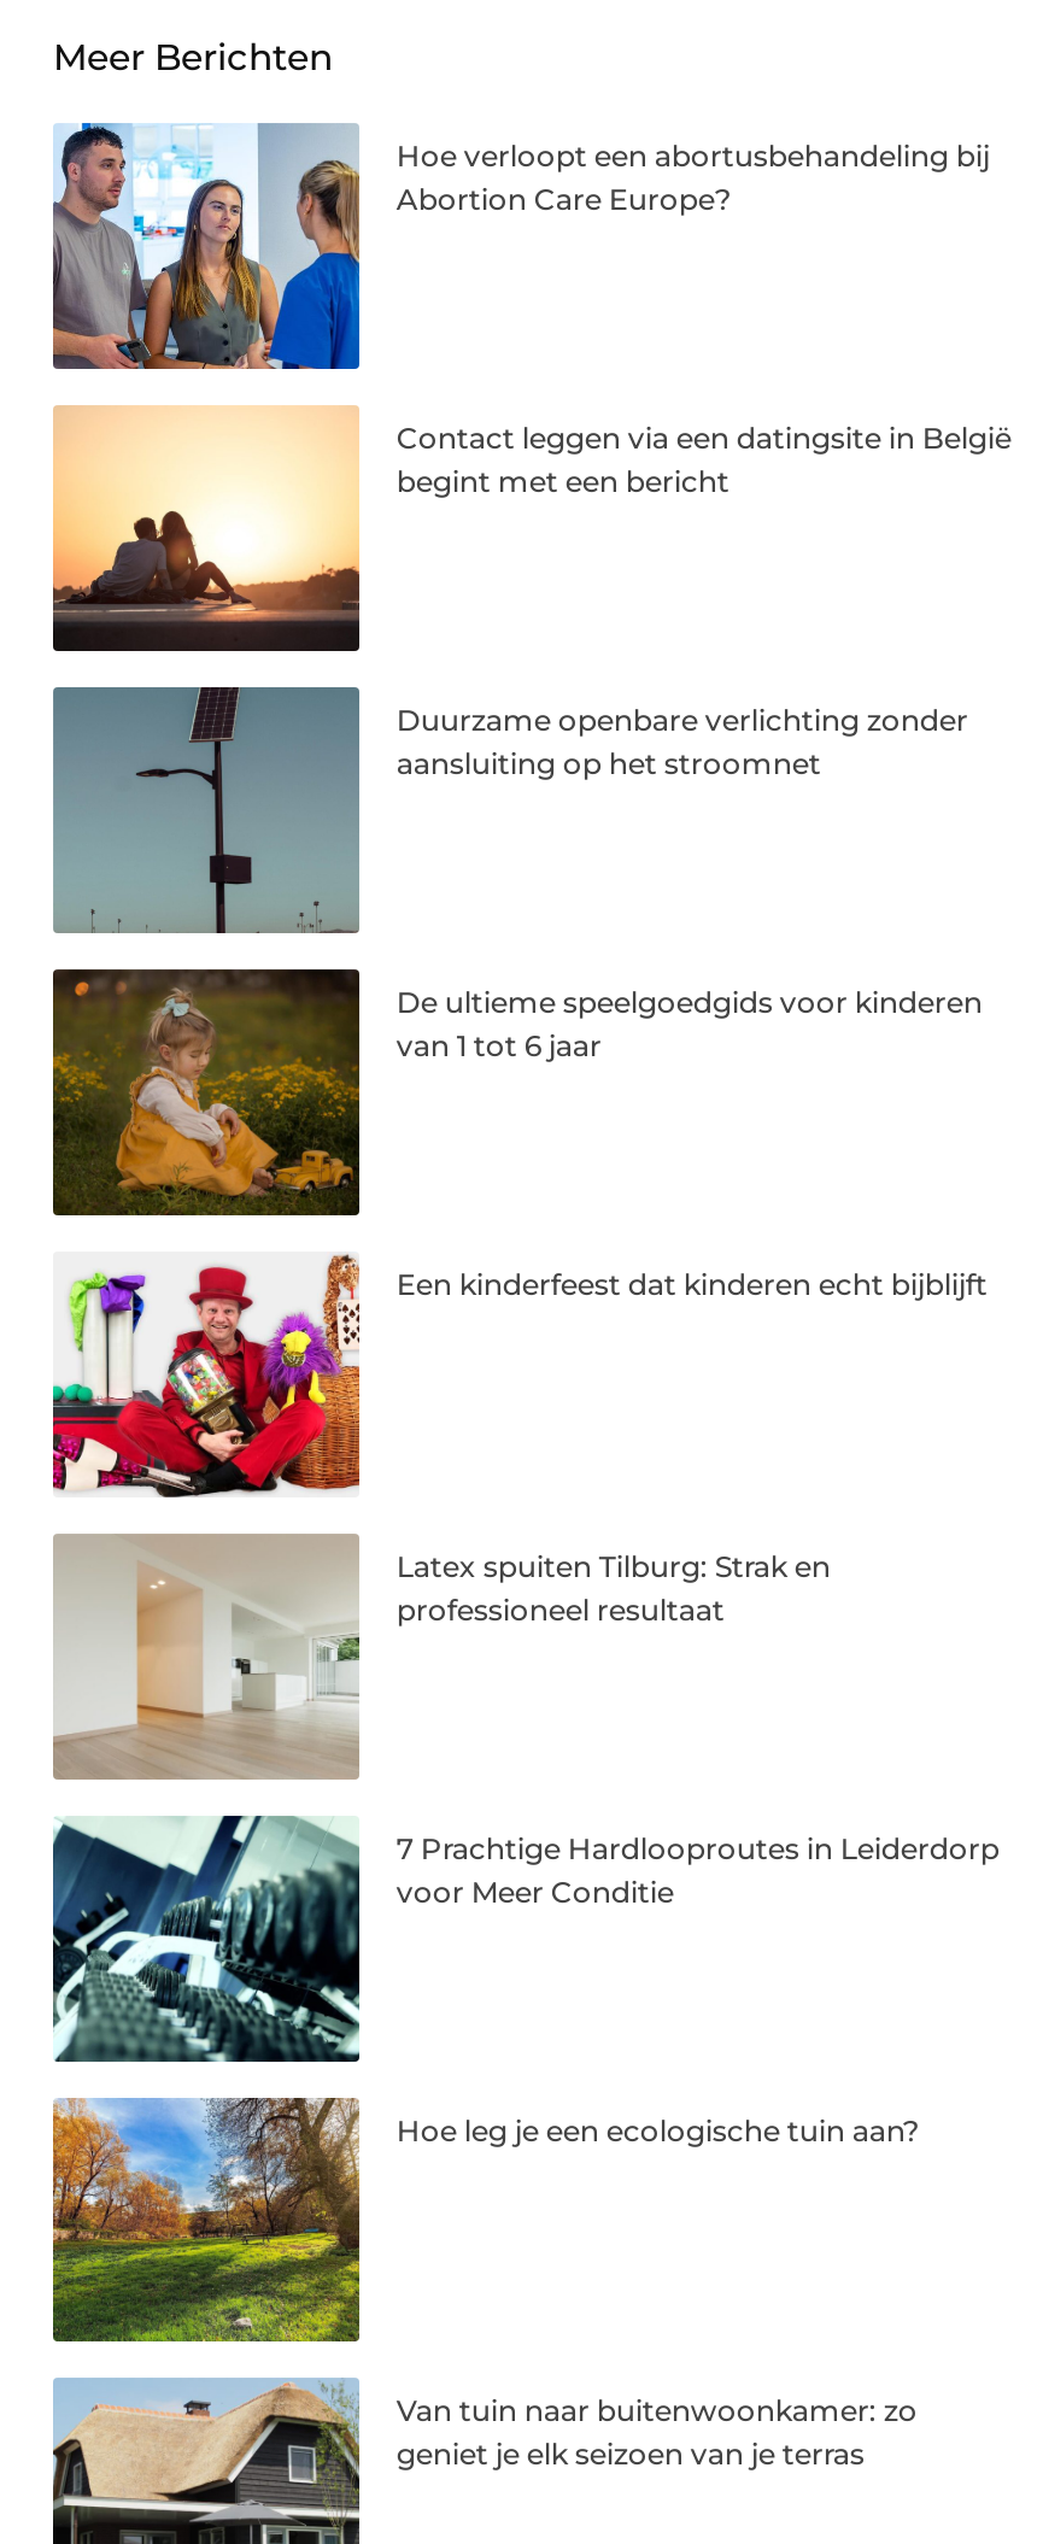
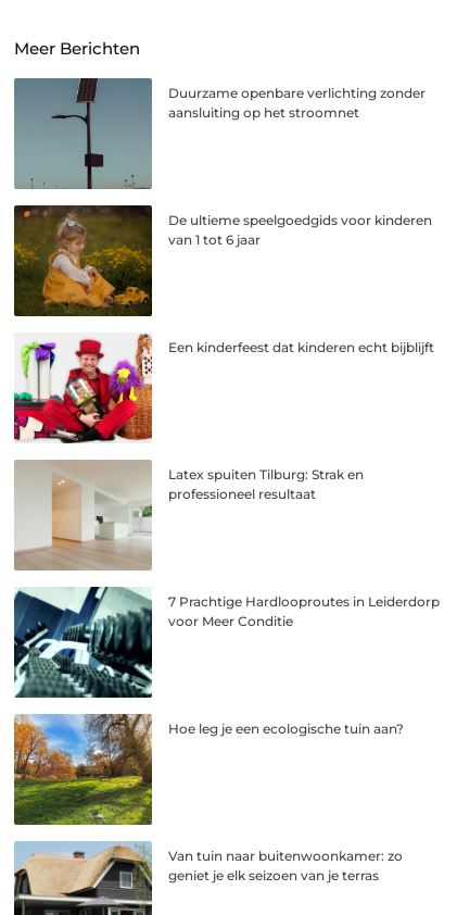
- [image]
- Hoe verloopt een abortusbehandeling bij
- Abortion Care Europe?

- [image]
- Contact leggen via een datingsite in België
- begint met een bericht
